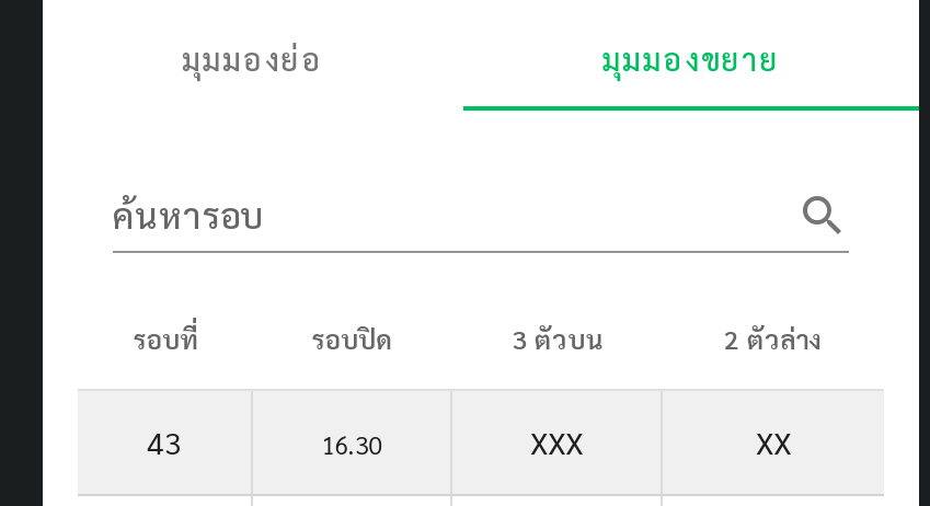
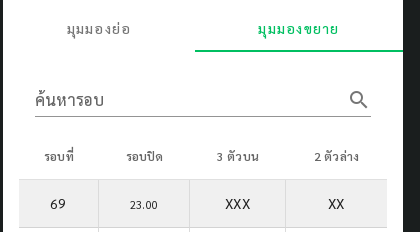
- 43
+ 69

- 16.30
+ 23.00
